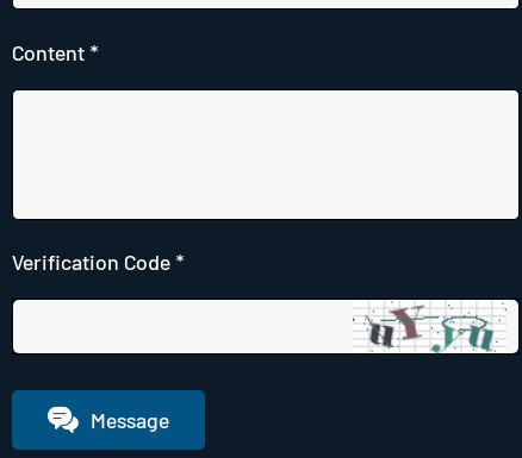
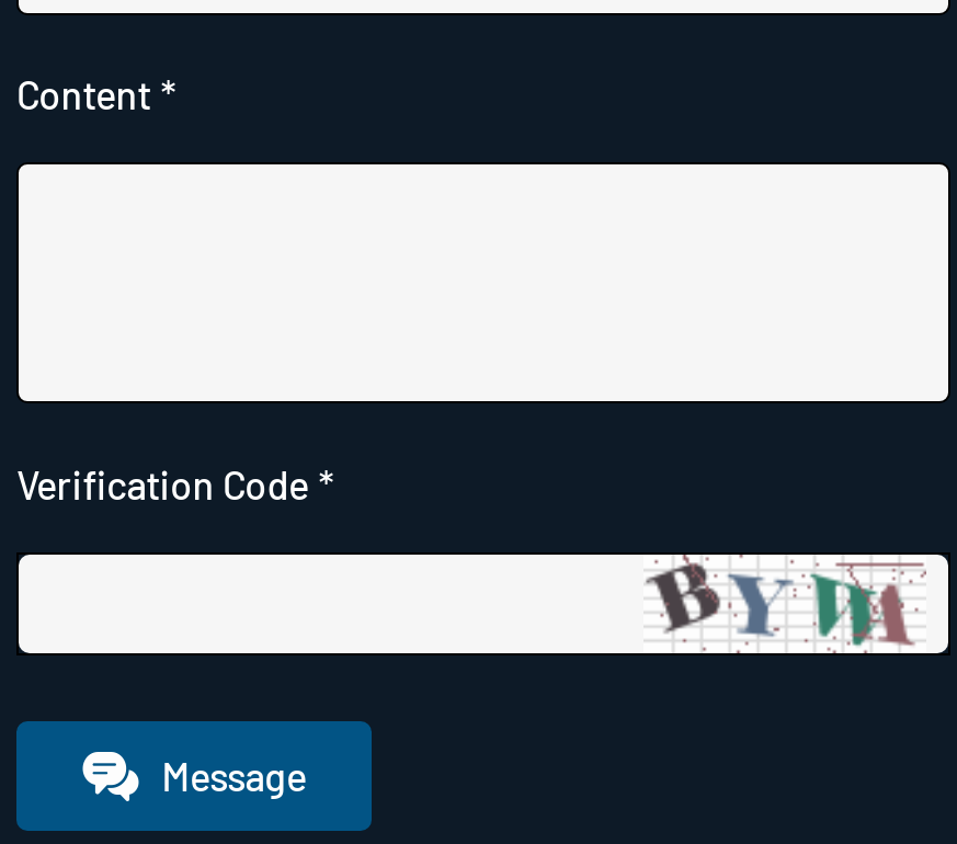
- [image]
+ [image]
